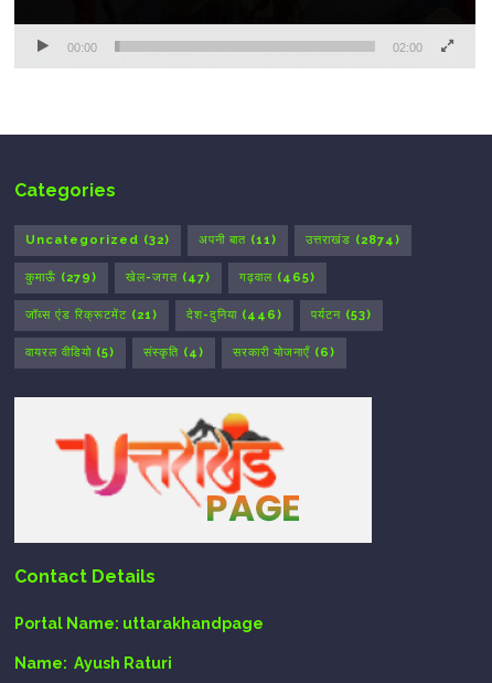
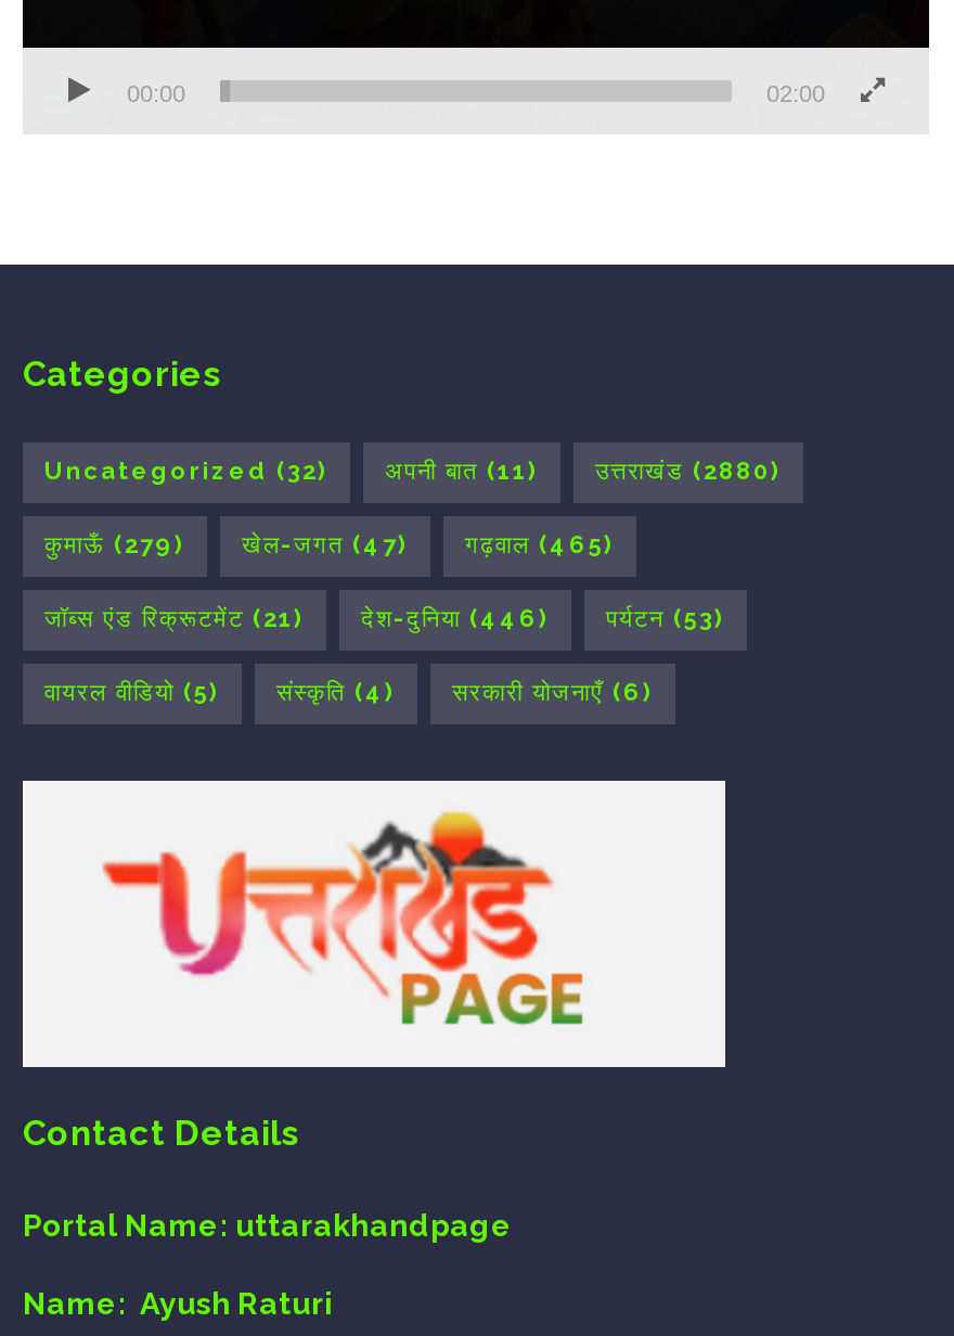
- Uncategorized (32) अपनी बात (11) उत्तराखंड (2874)
+ Uncategorized (32) अपनी बात (11) उत्तराखंड (2880)
